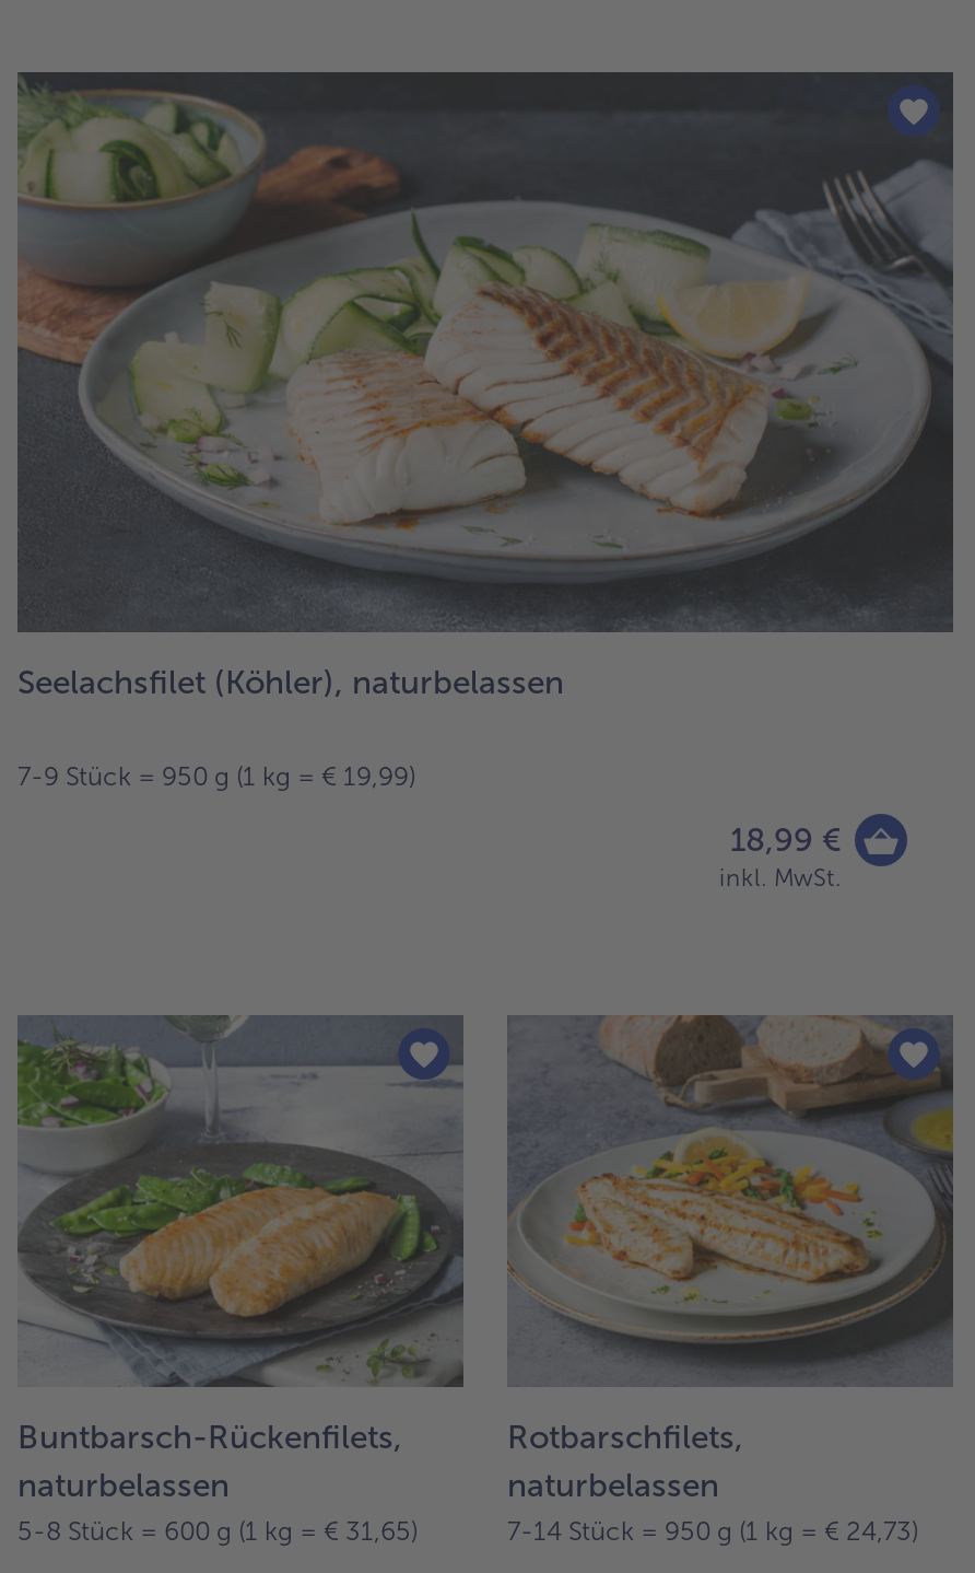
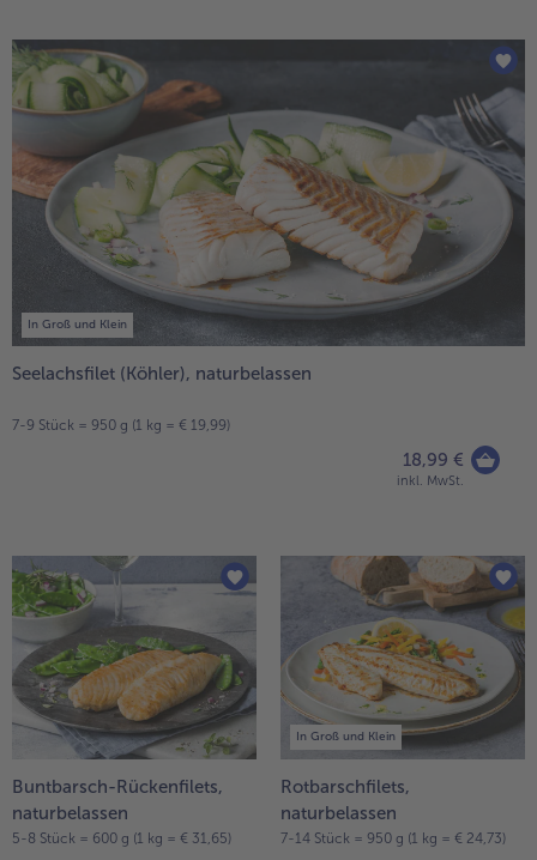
+ In Groß und Klein

+ In Groß und Klein
